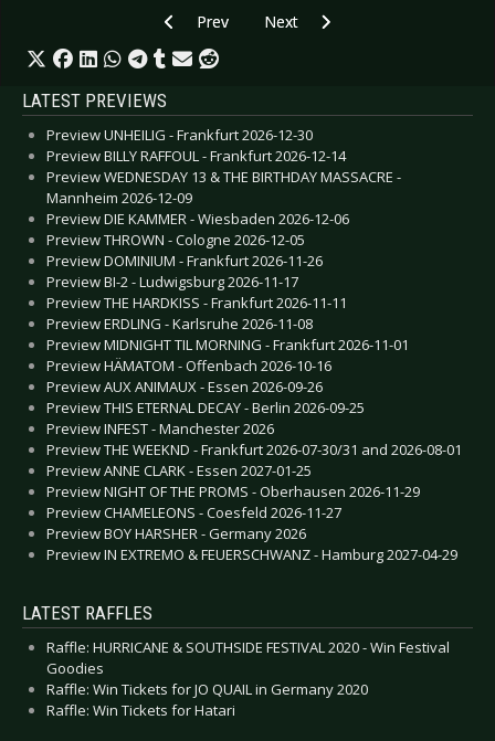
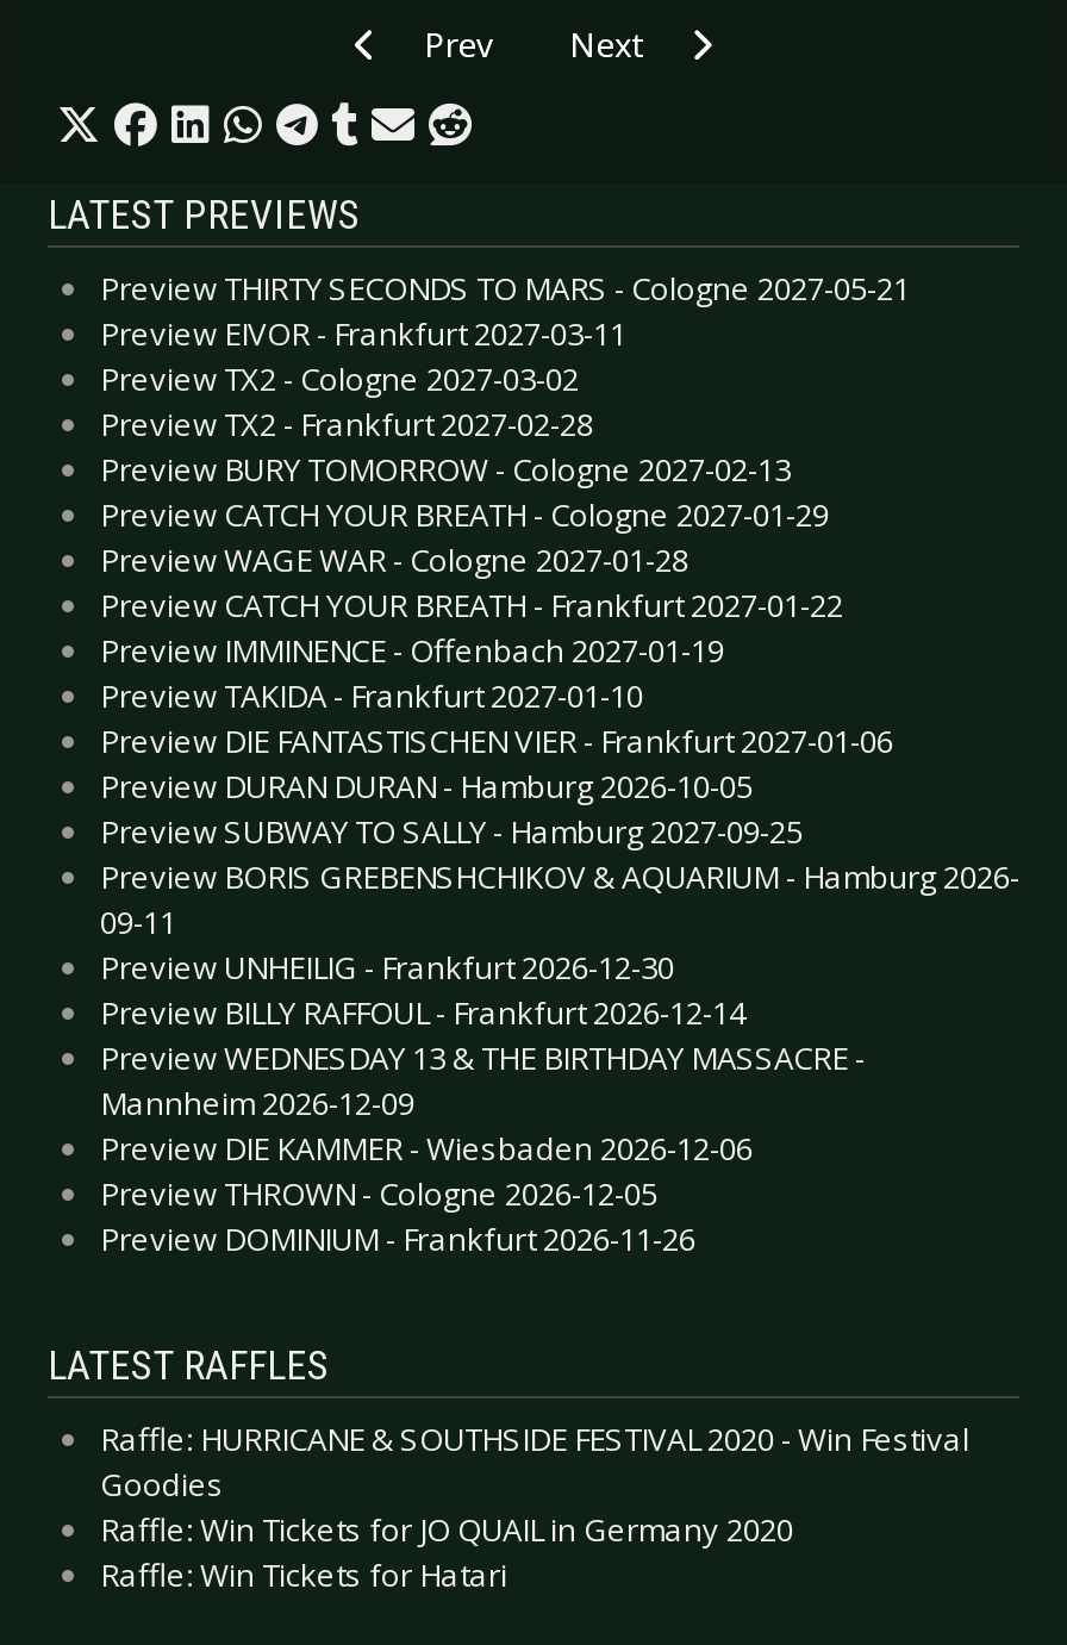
+ Preview THIRTY SECONDS TO MARS - Cologne 2027-05-21
+ Preview EIVOR - Frankfurt 2027-03-11
+ Preview TX2 - Cologne 2027-03-02
+ Preview TX2 - Frankfurt 2027-02-28
+ Preview BURY TOMORROW - Cologne 2027-02-13
+ Preview CATCH YOUR BREATH - Cologne 2027-01-29
+ Preview WAGE WAR - Cologne 2027-01-28
+ Preview CATCH YOUR BREATH - Frankfurt 2027-01-22
+ Preview IMMINENCE - Offenbach 2027-01-19
+ Preview TAKIDA - Frankfurt 2027-01-10
+ Preview DIE FANTASTISCHEN VIER - Frankfurt 2027-01-06
+ Preview DURAN DURAN - Hamburg 2026-10-05
+ Preview SUBWAY TO SALLY - Hamburg 2027-09-25
+ Preview BORIS GREBENSHCHIKOV & AQUARIUM - Hamburg 2026-
+ 09-11

moved down: Preview UNHEILIG - Frankfurt 2026-12-30 | Preview BILLY RAFFOUL - Frankfurt 2026-12-14 | Preview WEDNESDAY 13 & THE BIRTHDAY MASSACRE - | Mannheim 2026-12-09 | Preview DIE KAMMER - Wiesbaden 2026-12-06 | Preview THROWN - Cologne 2026-12-05 | Preview DOMINIUM - Frankfurt 2026-11-26

- Preview BI-2 - Ludwigsburg 2026-11-17
- Preview THE HARDKISS - Frankfurt 2026-11-11
- Preview ERDLING - Karlsruhe 2026-11-08
- Preview MIDNIGHT TIL MORNING - Frankfurt 2026-11-01
- Preview HÄMATOM - Offenbach 2026-10-16
- Preview AUX ANIMAUX - Essen 2026-09-26
- Preview THIS ETERNAL DECAY - Berlin 2026-09-25
- Preview INFEST - Manchester 2026
- Preview THE WEEKND - Frankfurt 2026-07-30/31 and 2026-08-01
- Preview ANNE CLARK - Essen 2027-01-25
- Preview NIGHT OF THE PROMS - Oberhausen 2026-11-29
- Preview CHAMELEONS - Coesfeld 2026-11-27
- Preview BOY HARSHER - Germany 2026
- Preview IN EXTREMO & FEUERSCHWANZ - Hamburg 2027-04-29
